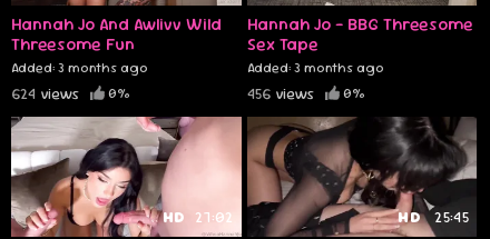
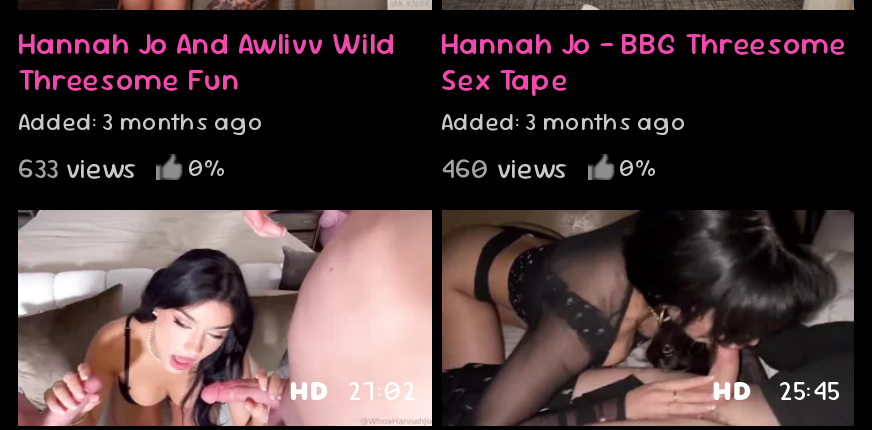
- 624 views 0%
+ 633 views 0%

- 456 views 0%
+ 460 views 0%
